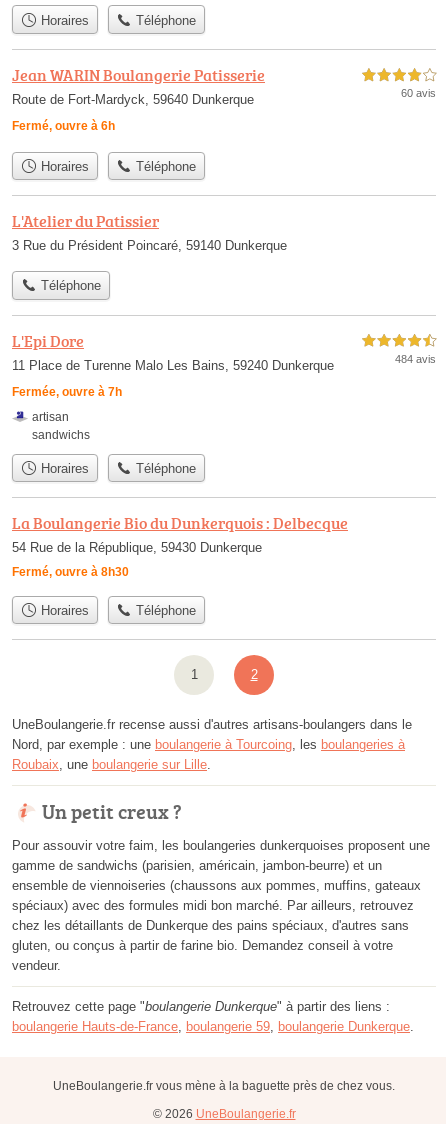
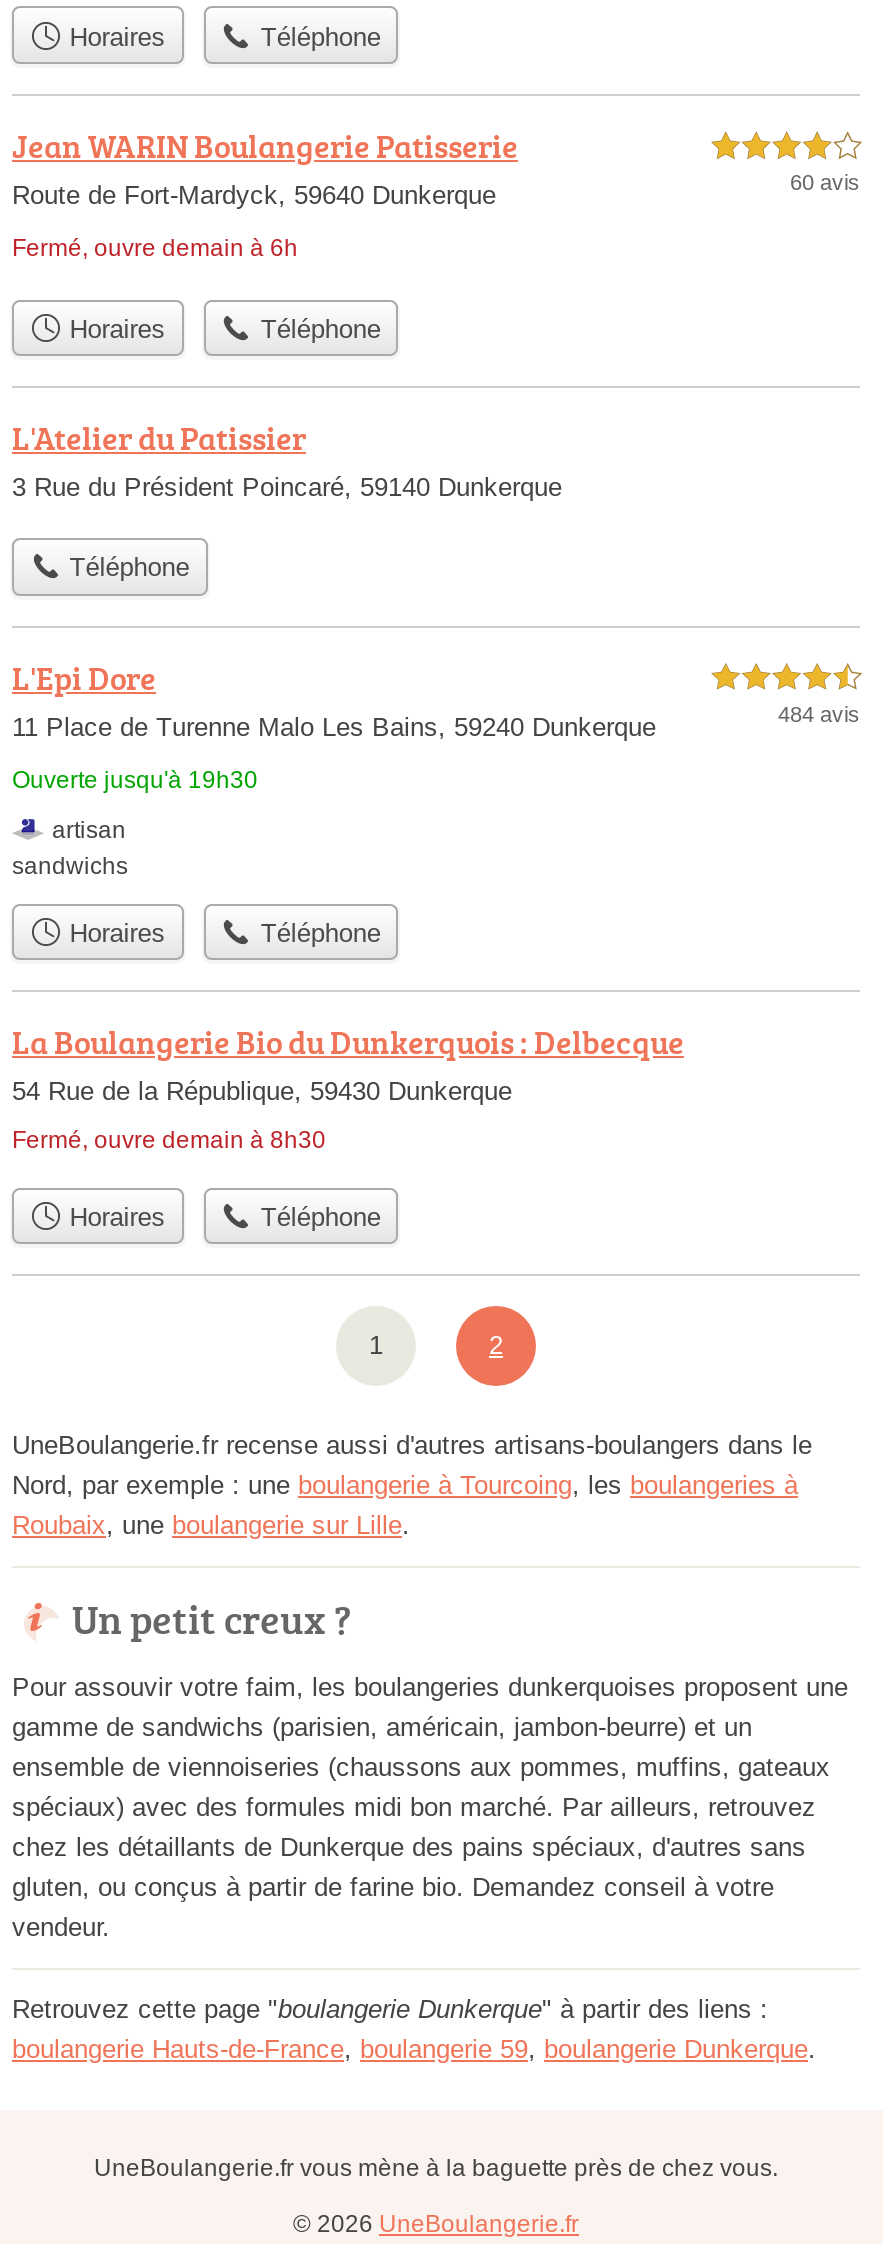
- Fermé, ouvre à 6h
+ Fermé, ouvre demain à 6h

- Fermée, ouvre à 7h
+ Ouverte jusqu'à 19h30

- Fermé, ouvre à 8h30
+ Fermé, ouvre demain à 8h30
